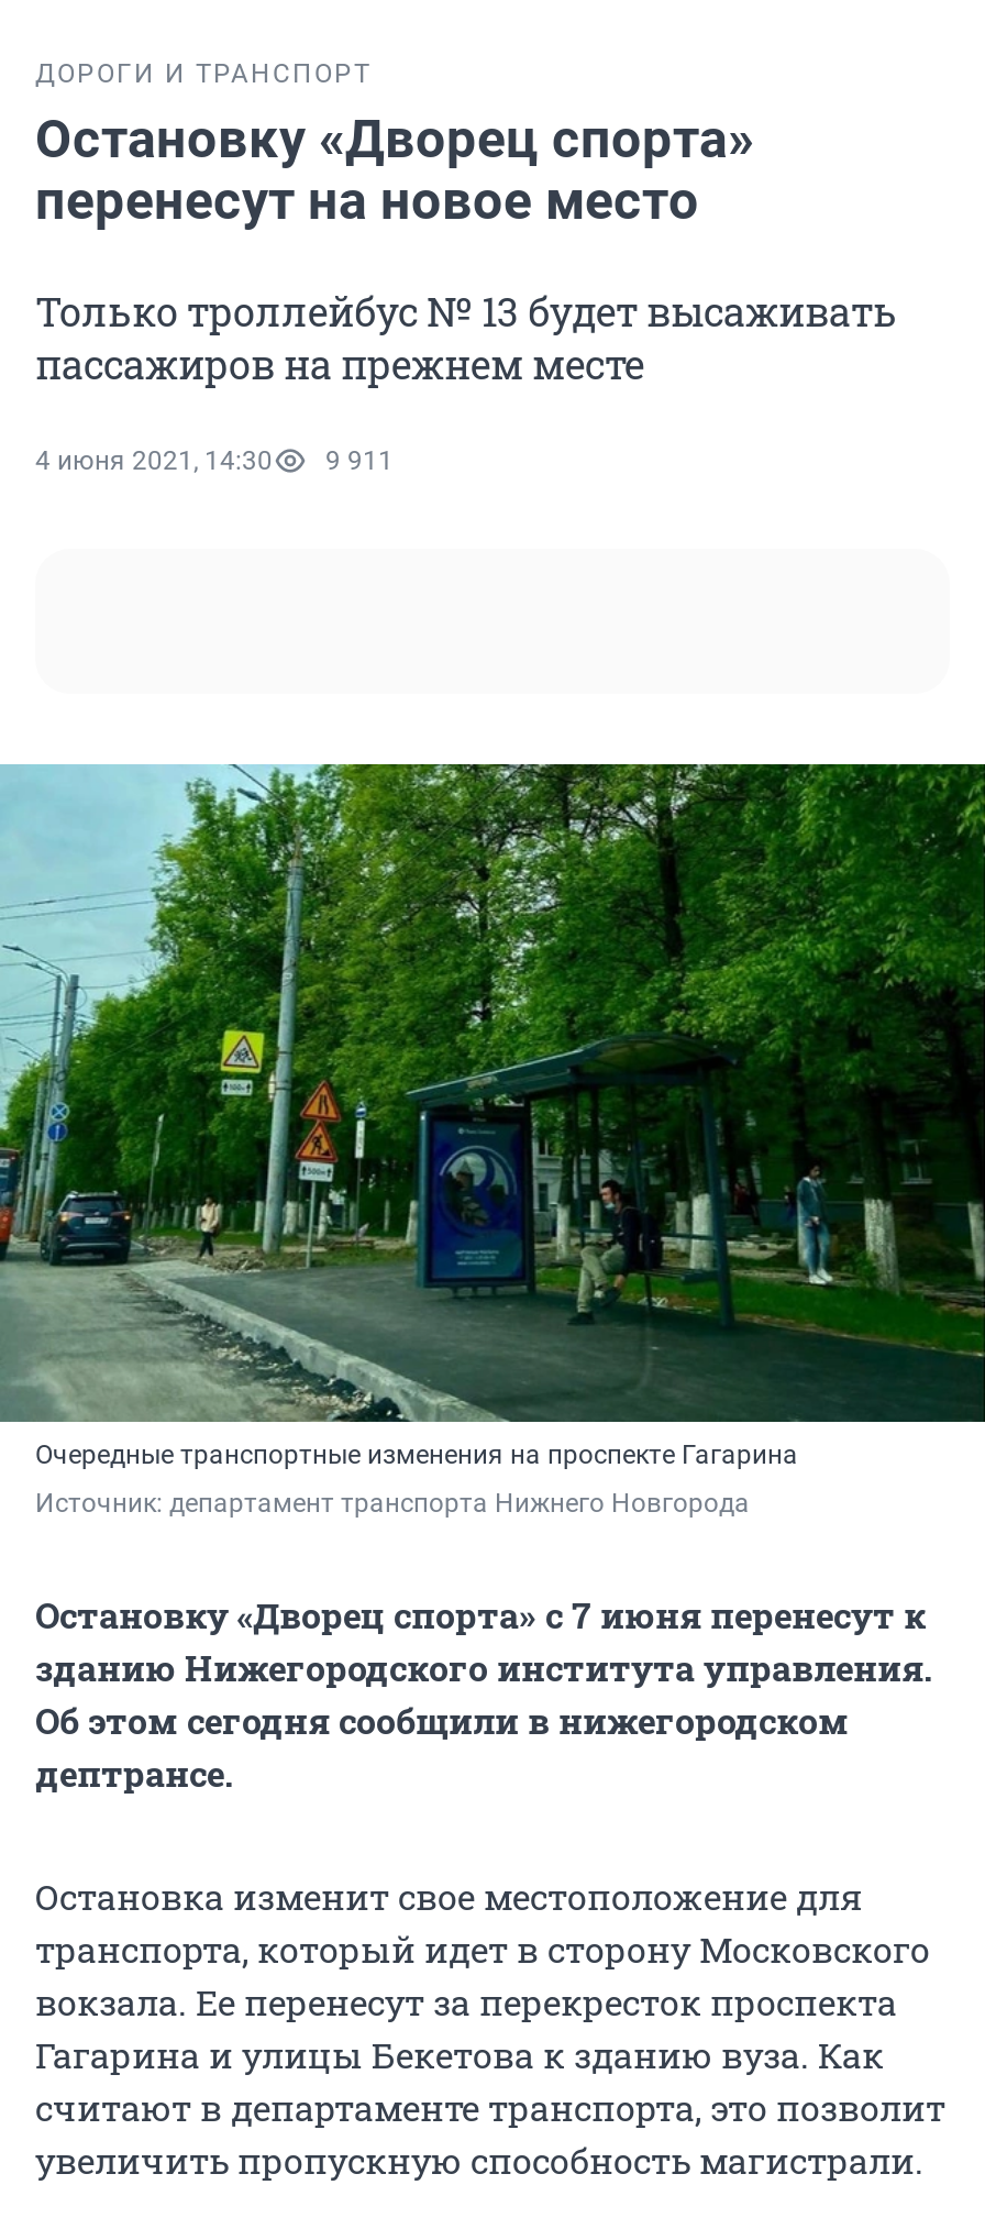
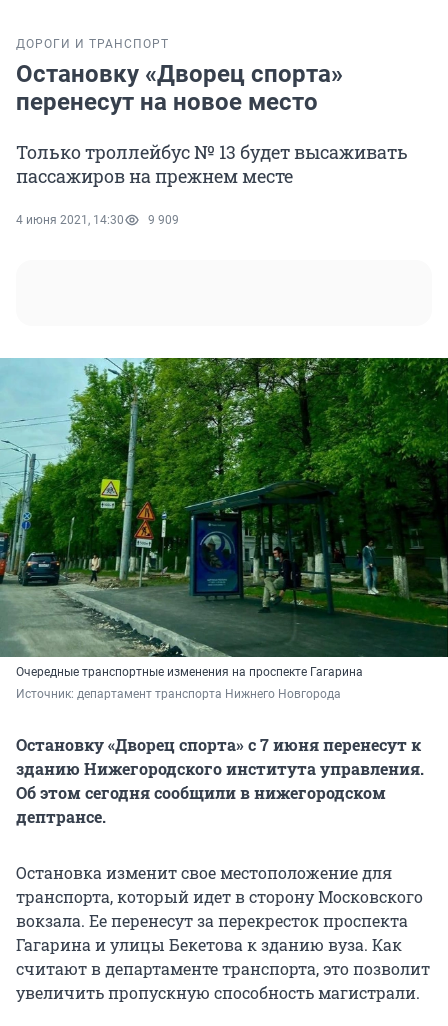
- 4 июня 2021, 14:30 9 911
+ 4 июня 2021, 14:30 9 909
